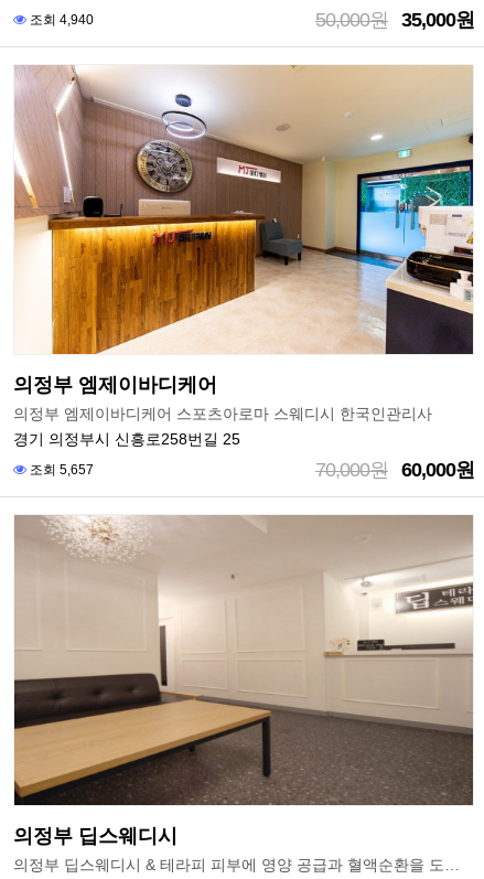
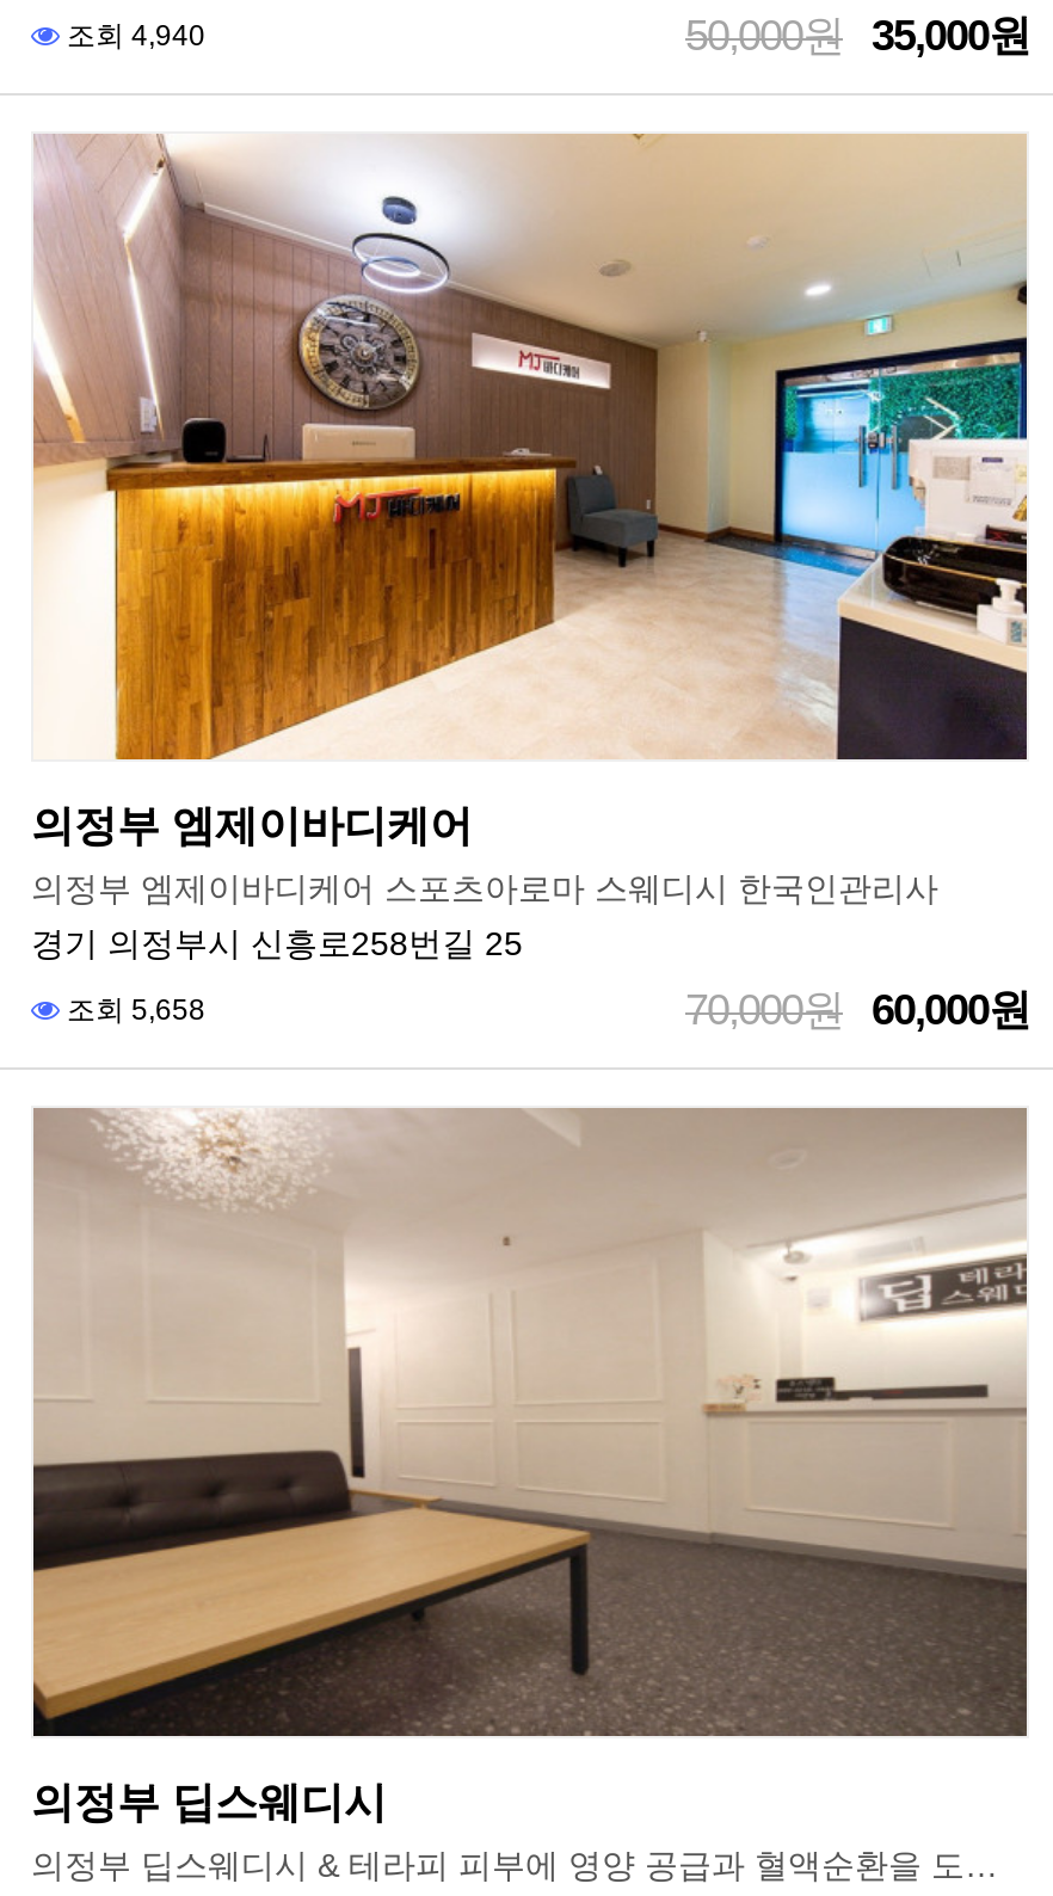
- 조회 5,657
+ 조회 5,658
